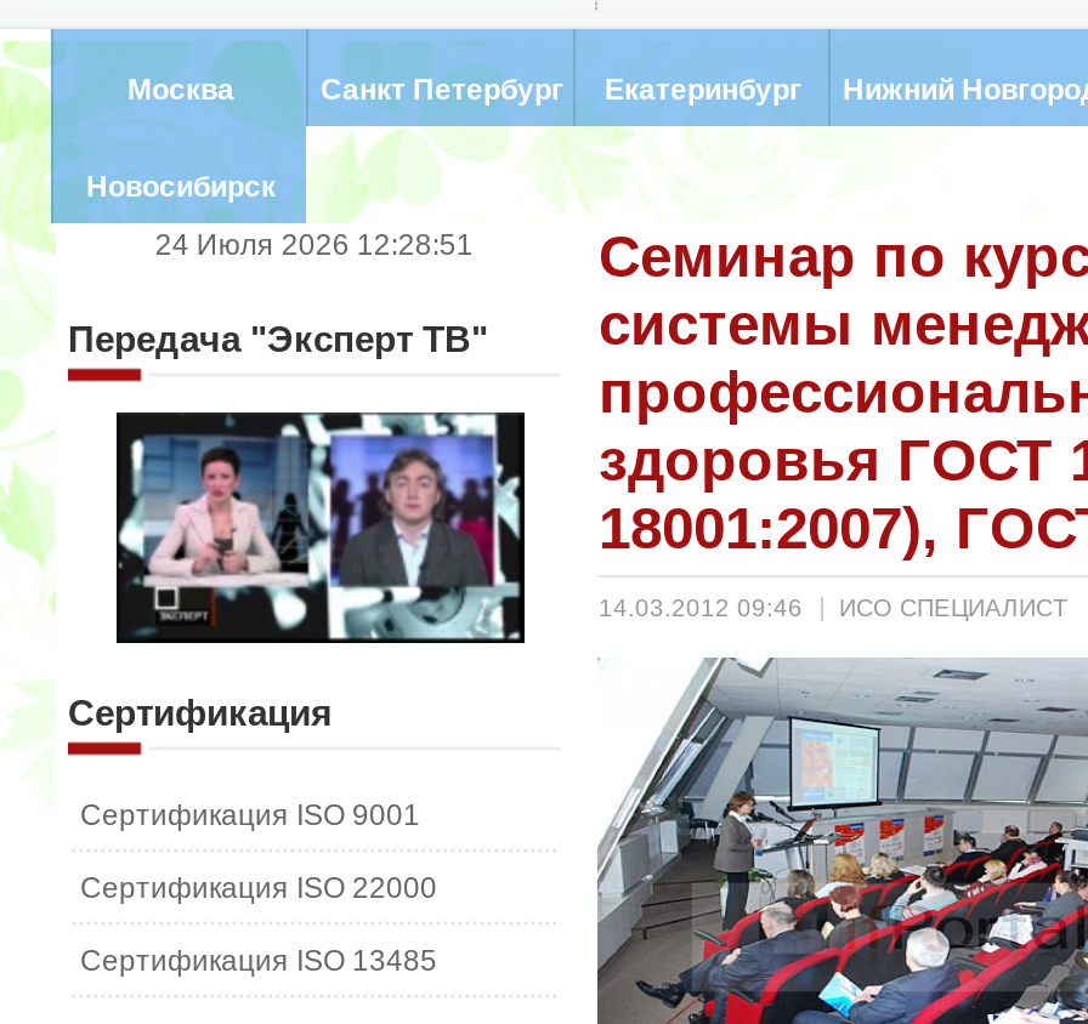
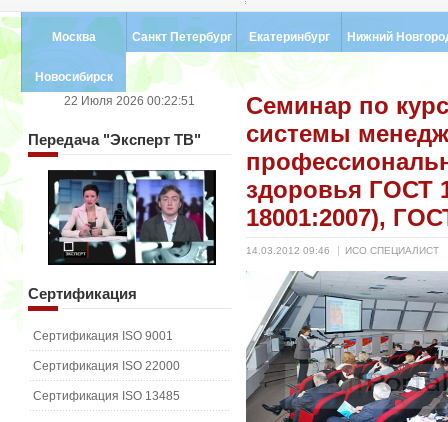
- 24 Июля 2026 12:28:51
+ 22 Июля 2026 00:22:51
